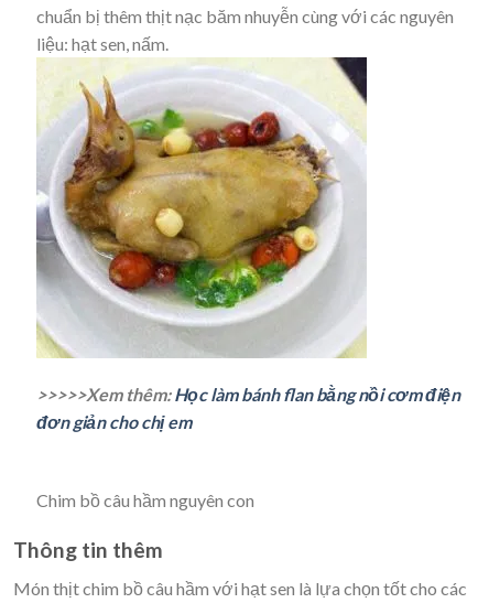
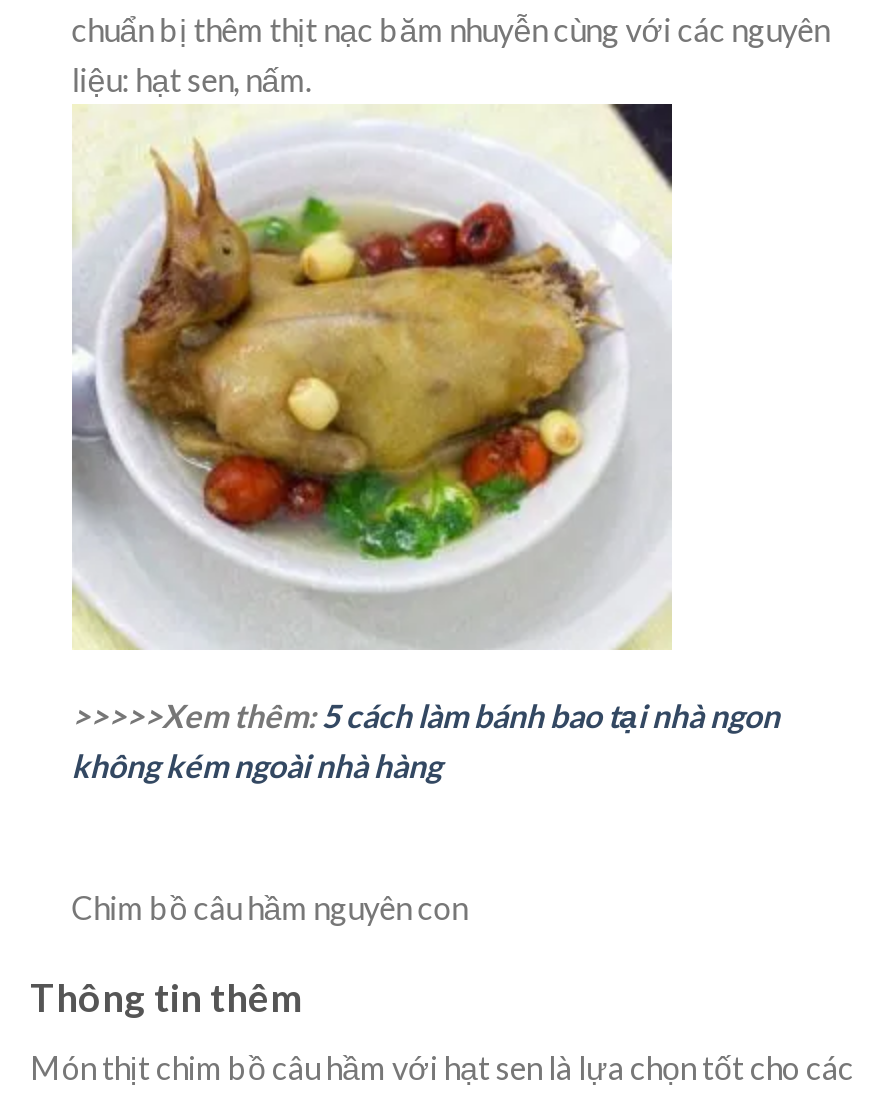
- >>>>>Xem thêm:Học làm bánh flan bằng nồi cơm điện
- đơn giản cho chị em
+ >>>>>Xem thêm:5 cách làm bánh bao tại nhà ngon
+ không kém ngoài nhà hàng
